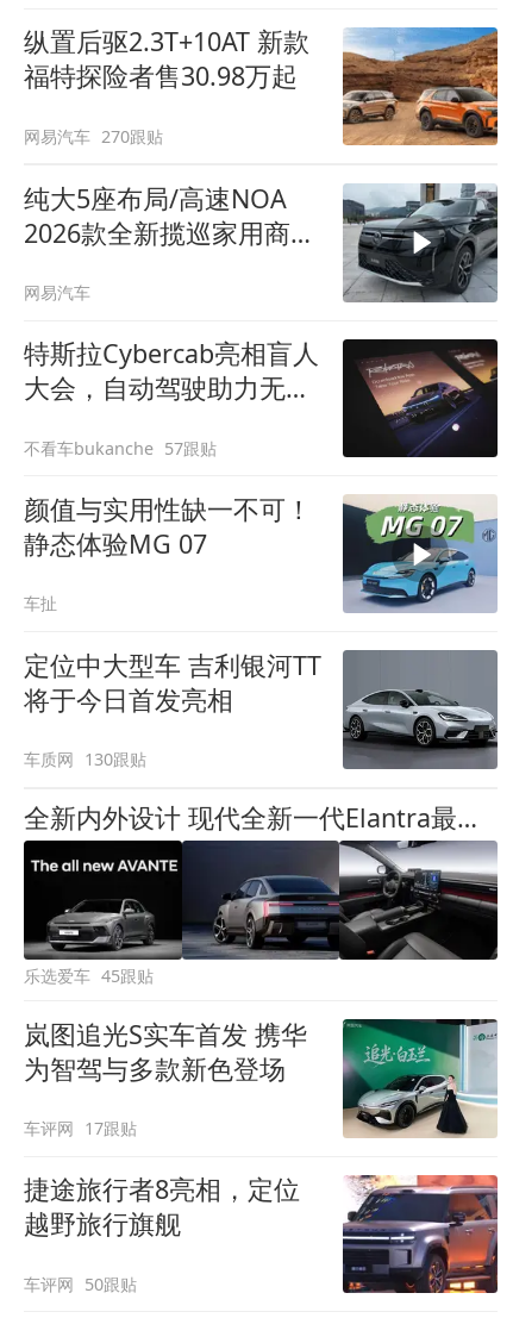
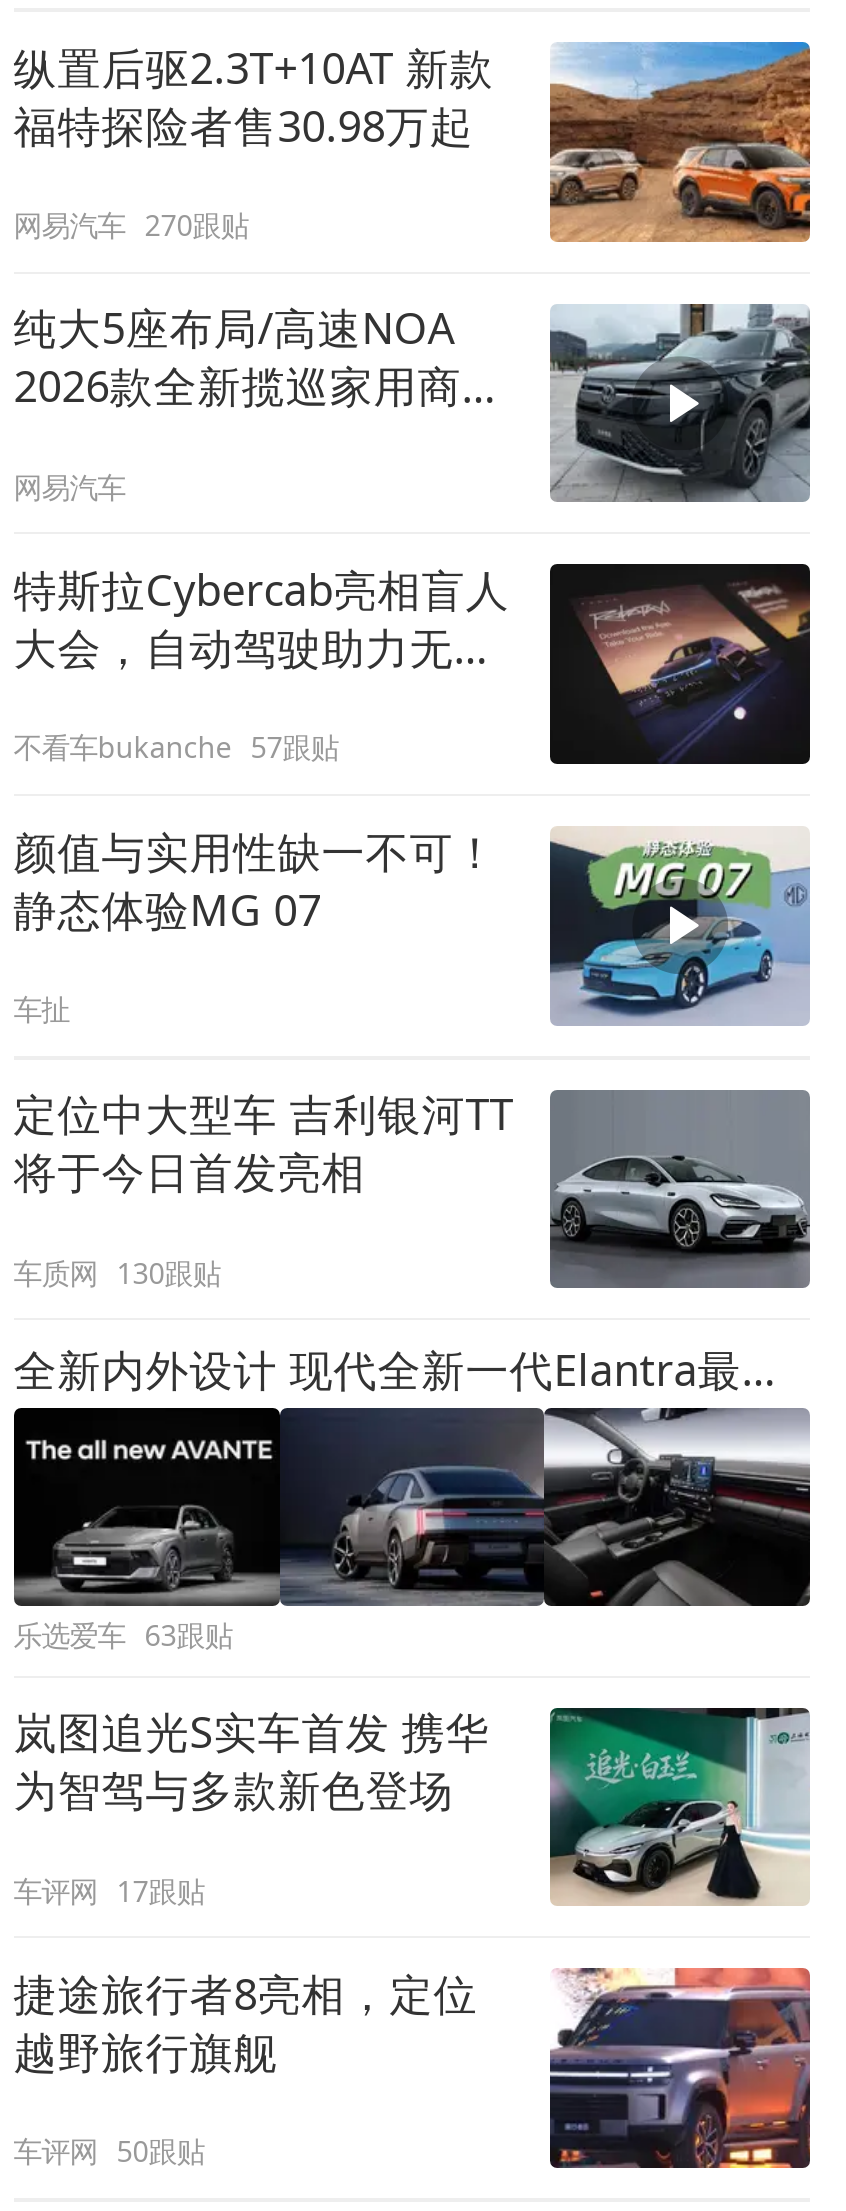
- 乐选爱车 45跟贴
+ 乐选爱车 63跟贴
